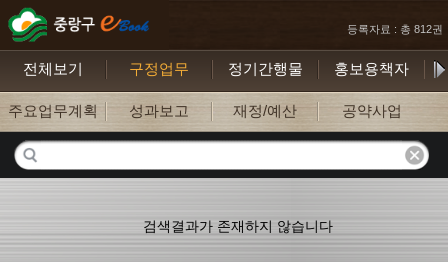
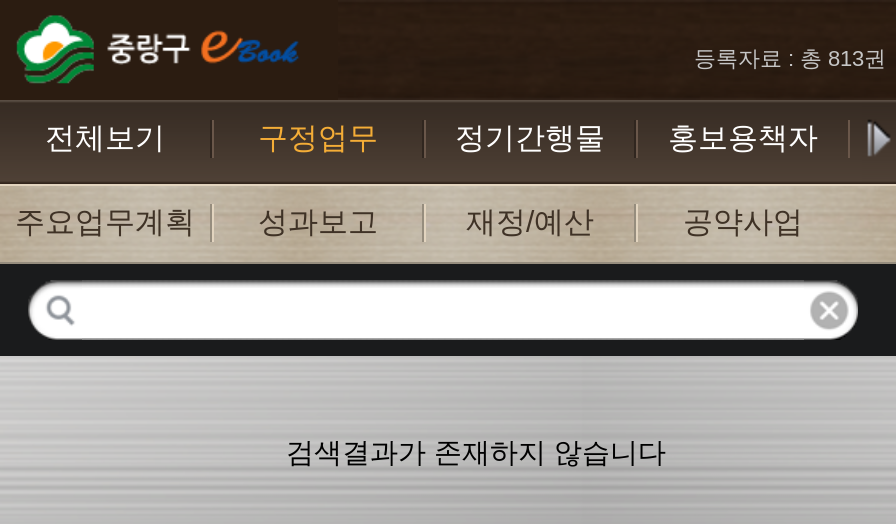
- 등록자료 : 총 812권
+ 등록자료 : 총 813권
